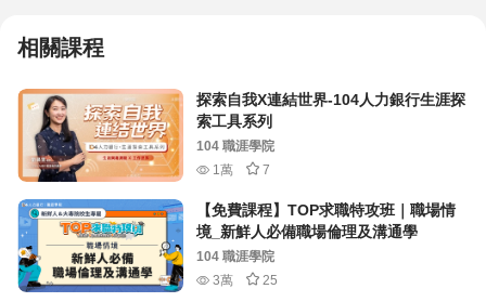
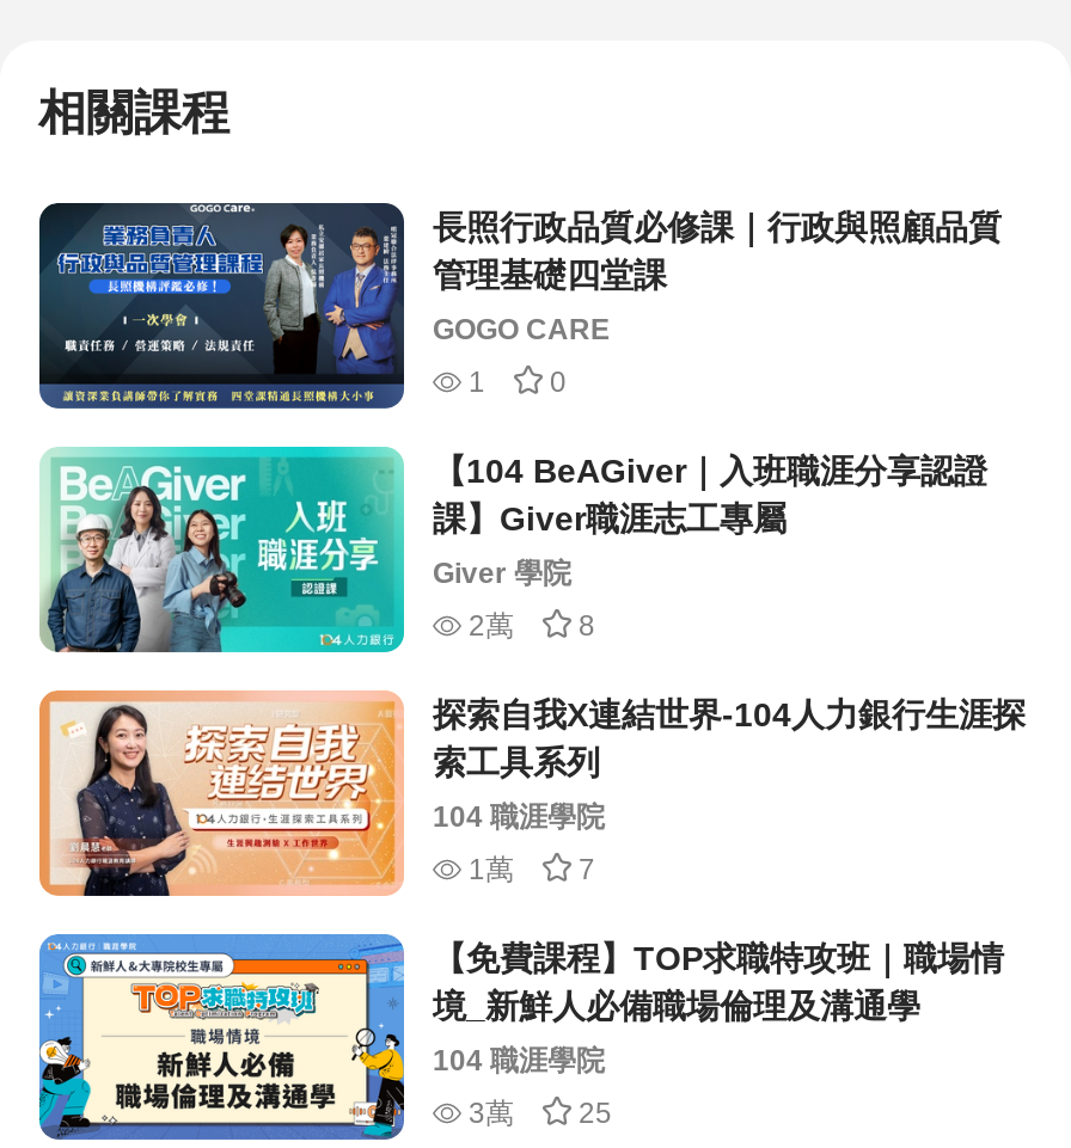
+ [image]
+ 長照行政品質必修課｜行政與照顧品質
+ 管理基礎四堂課
+ GOGO CARE
+ 1
+ 0
+ 【104 BeAGiver｜入班職涯分享認證
+ 課】Giver職涯志工專屬
+ Giver 學院
+ 2萬
+ 8

+ [image]
